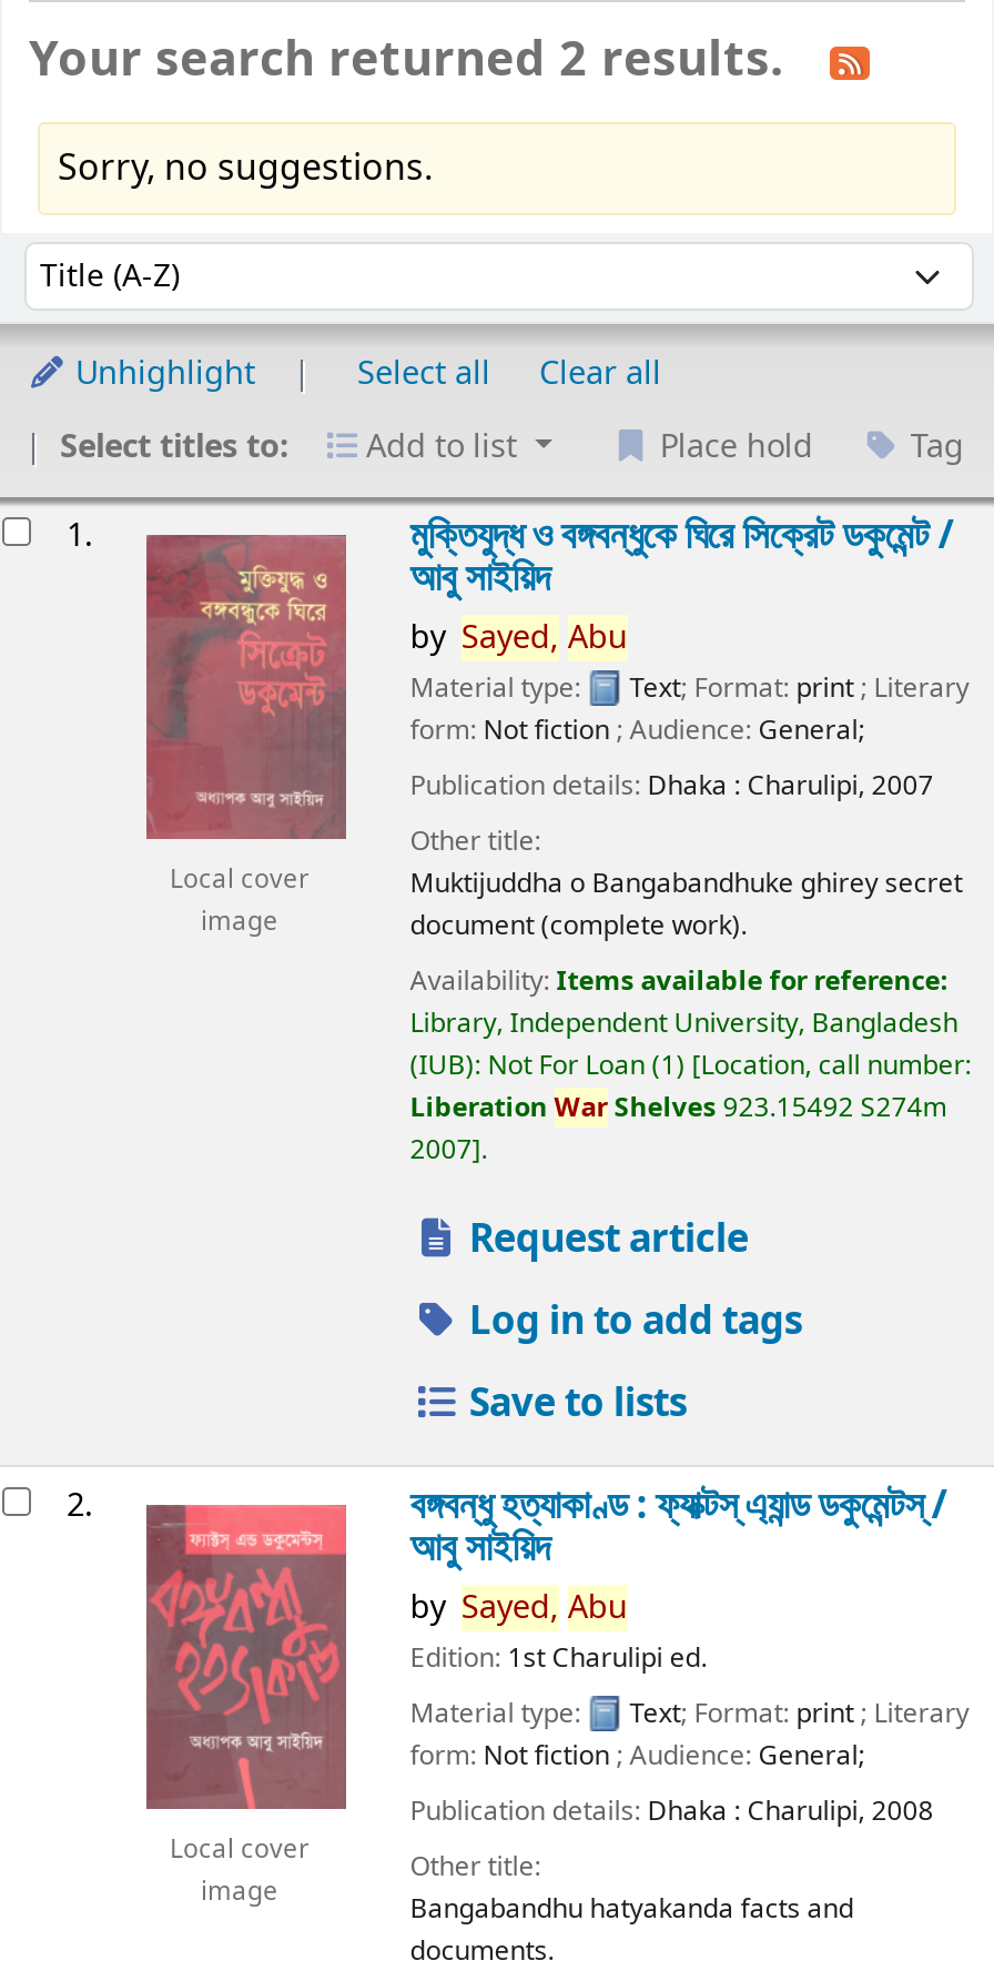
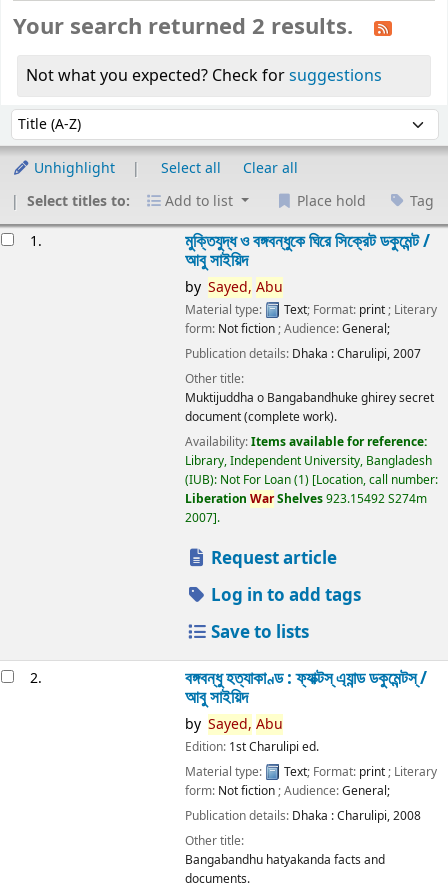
- Sorry, no suggestions.
+ Not what you expected? Check for suggestions

- [image]
- Local cover
- image

- [image]
- Local cover
- image
